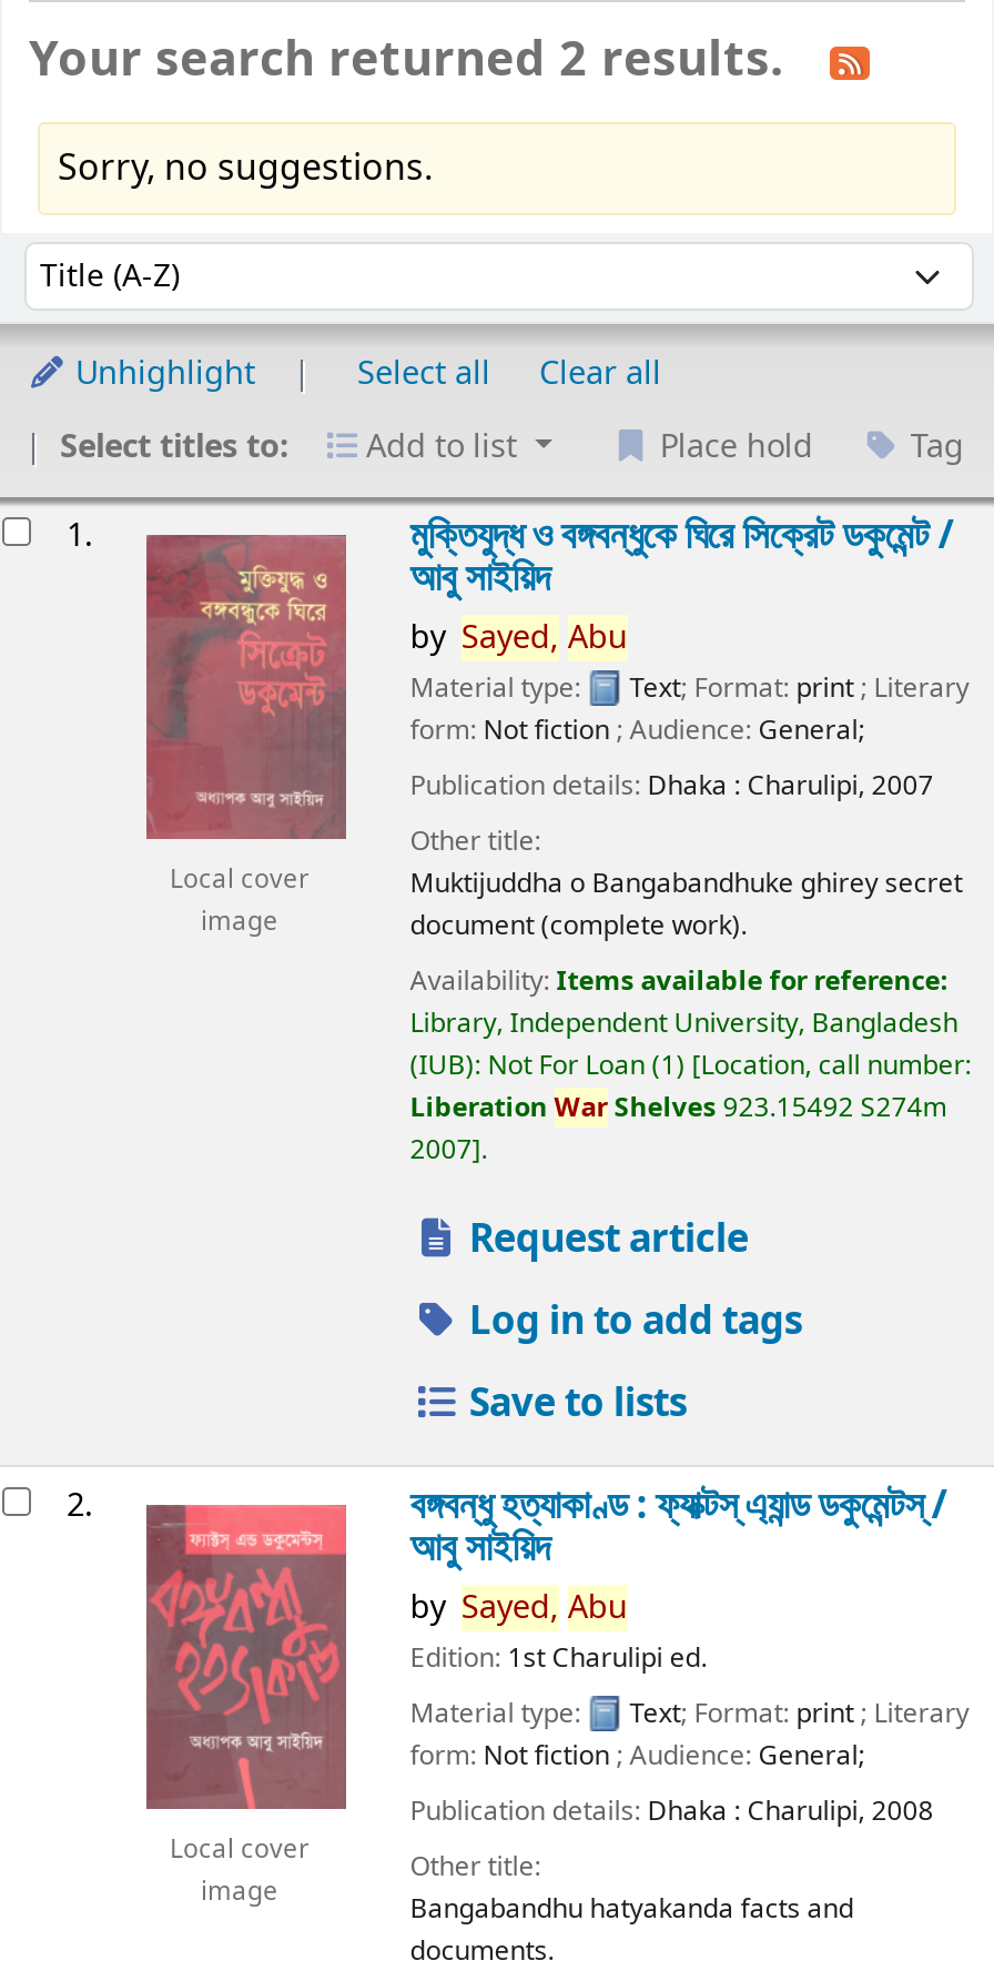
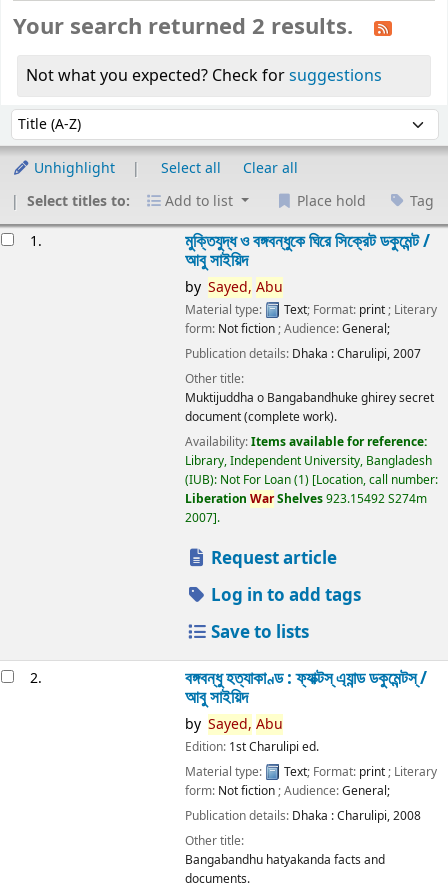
- Sorry, no suggestions.
+ Not what you expected? Check for suggestions

- [image]
- Local cover
- image

- [image]
- Local cover
- image
